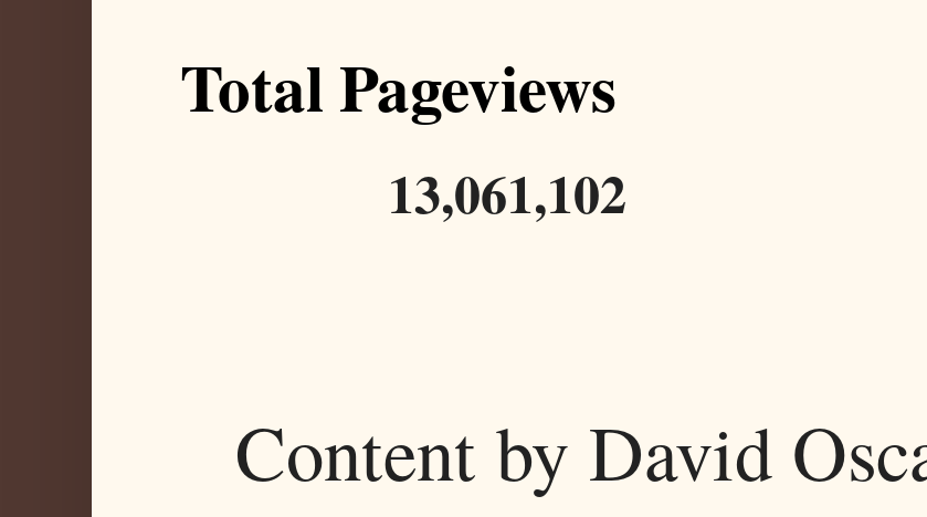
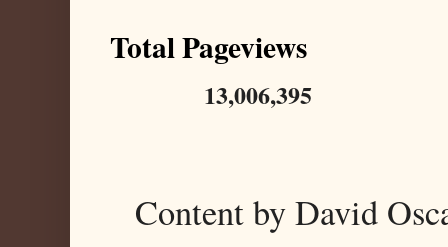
- 13,061,102
+ 13,006,395
